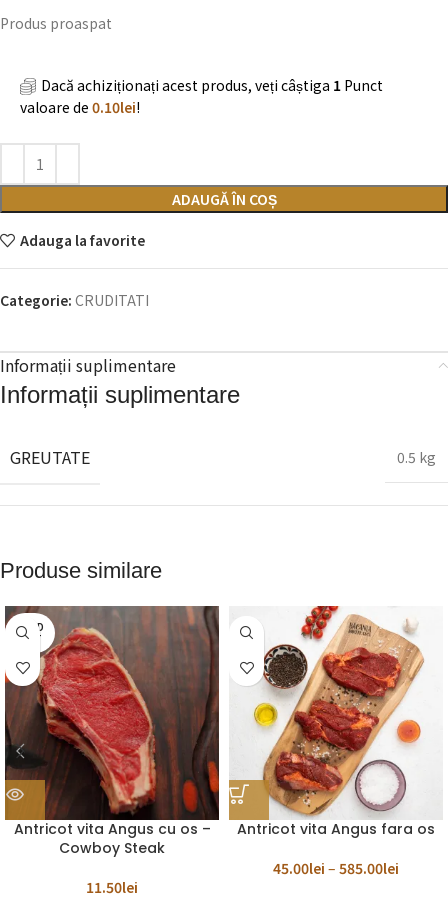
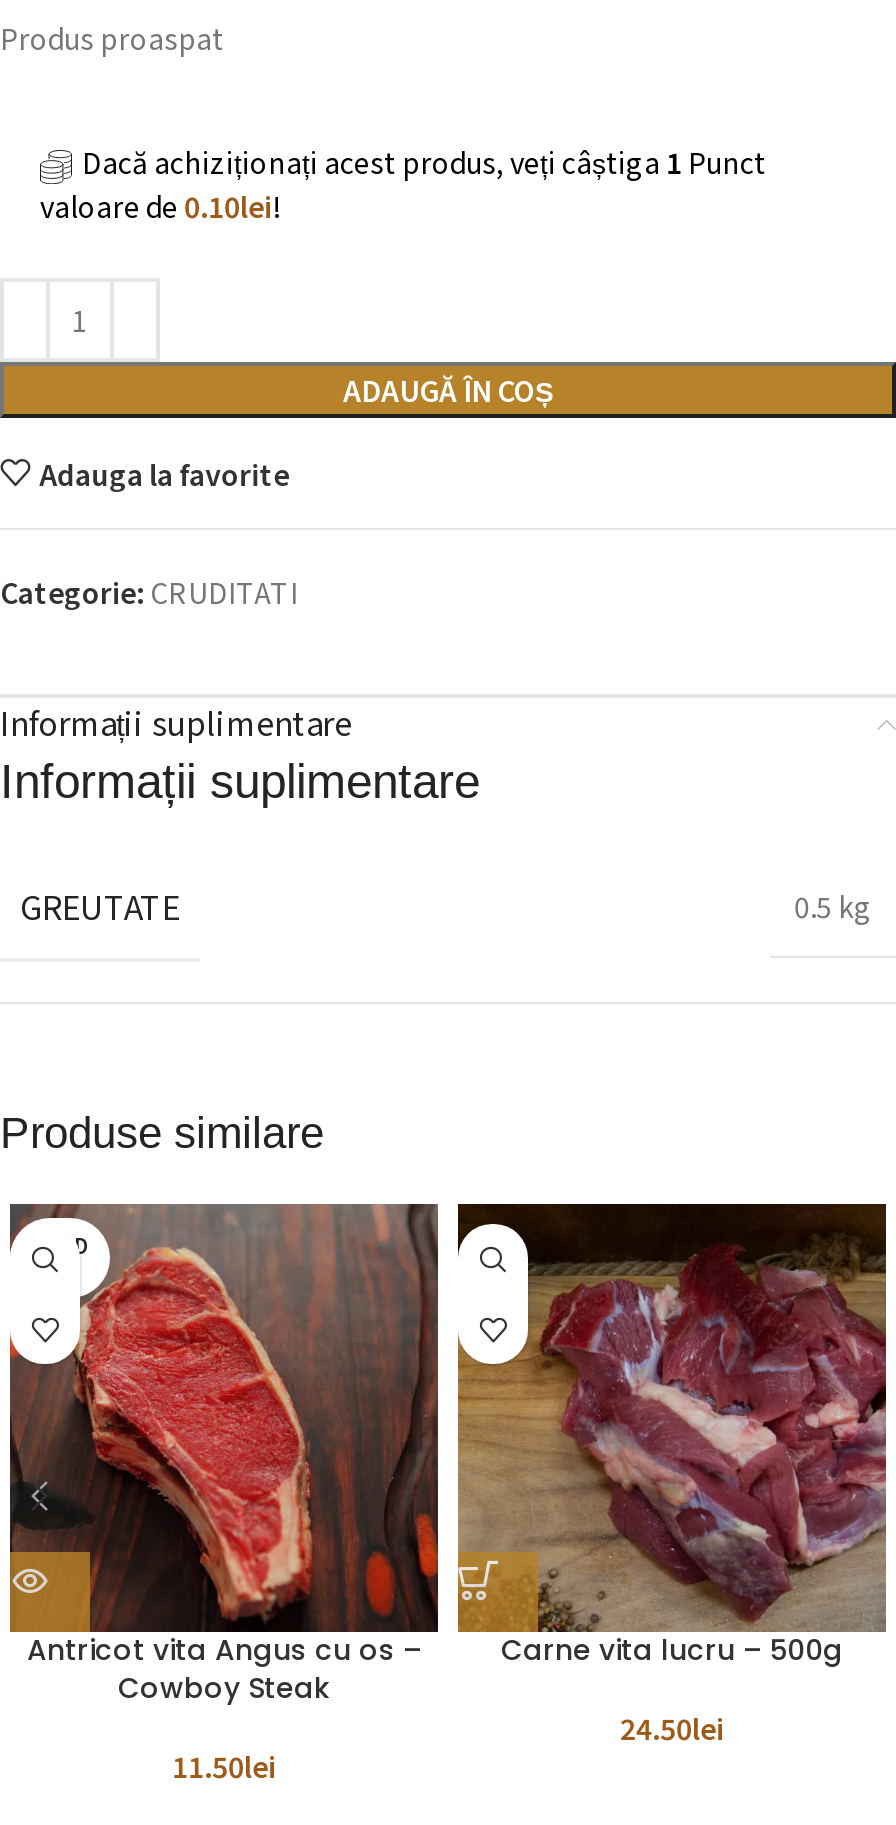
- [image]
- Antricot vita Angus fara os
+ [image]
+ Carne vita lucru – 500g

- 45.00lei – 585.00lei
+ 24.50lei
